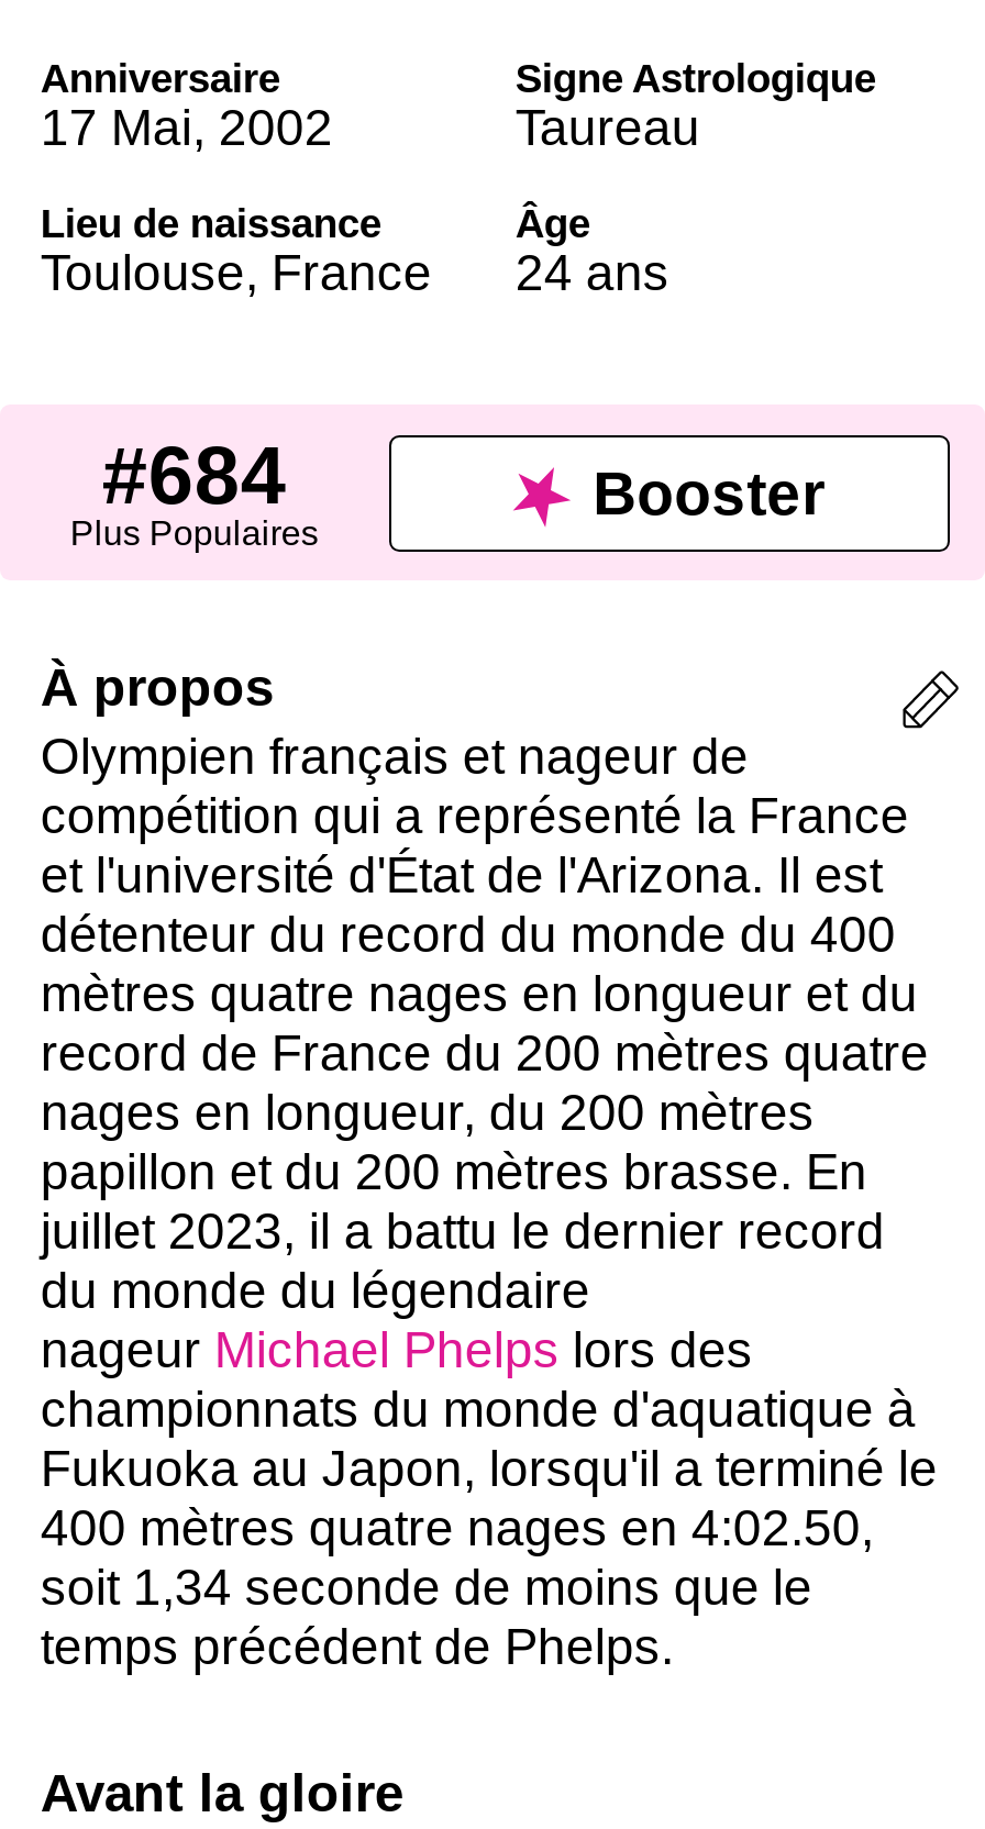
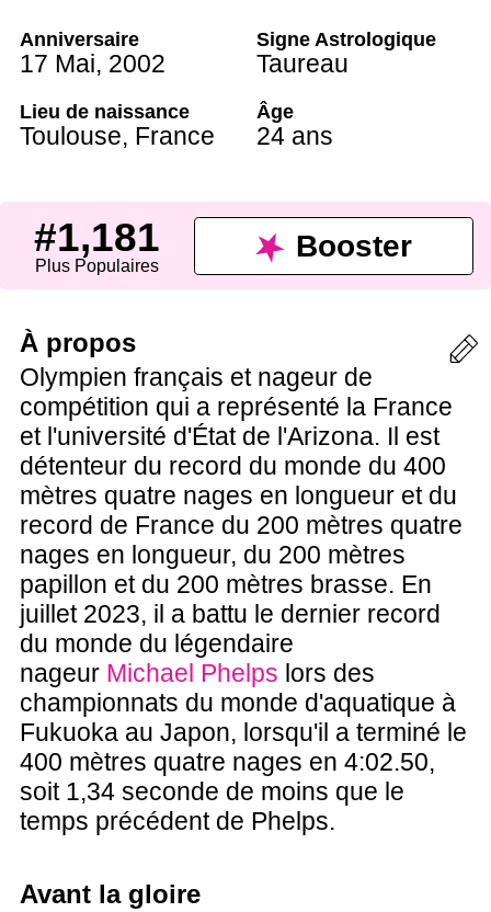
- #684
+ #1,181
